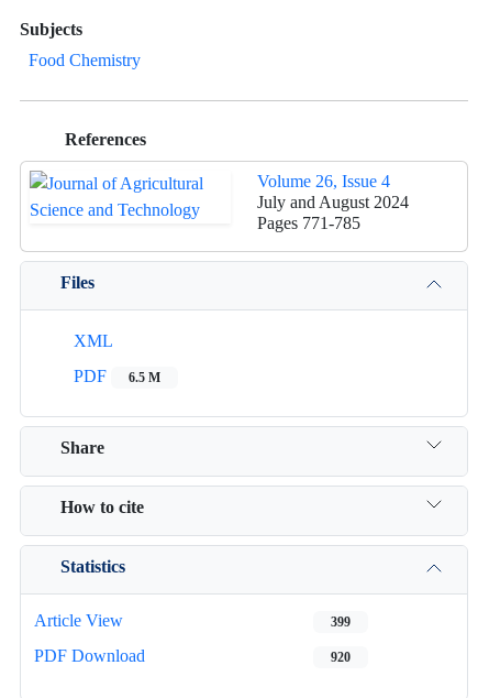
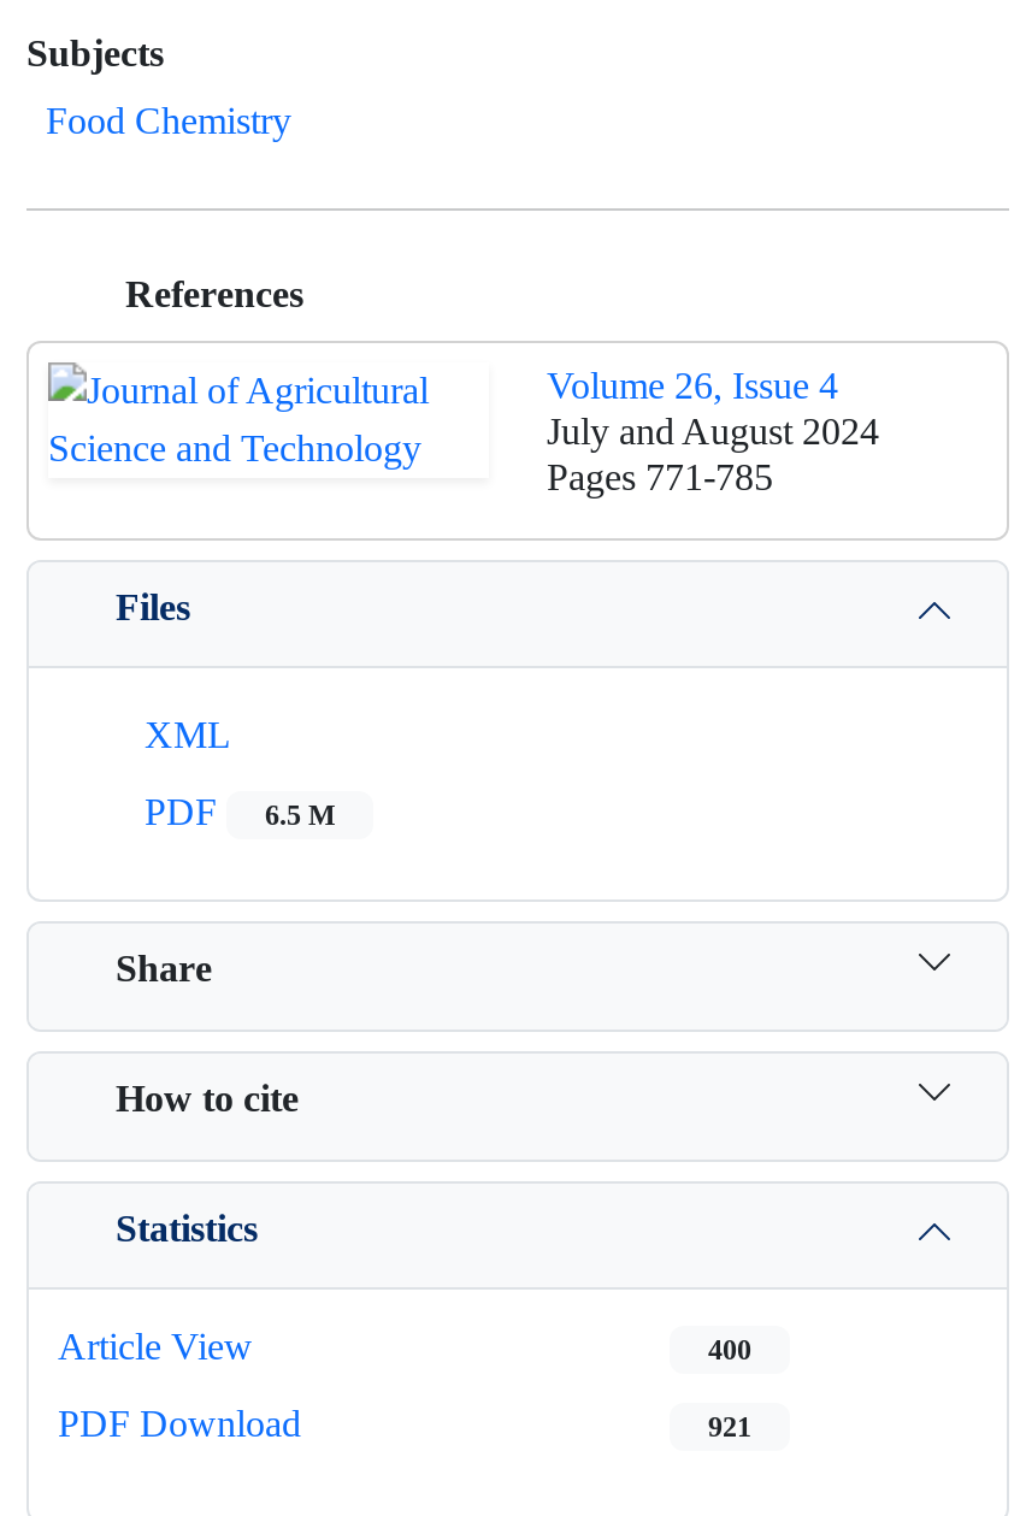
- 399
+ 400

- 920
+ 921
